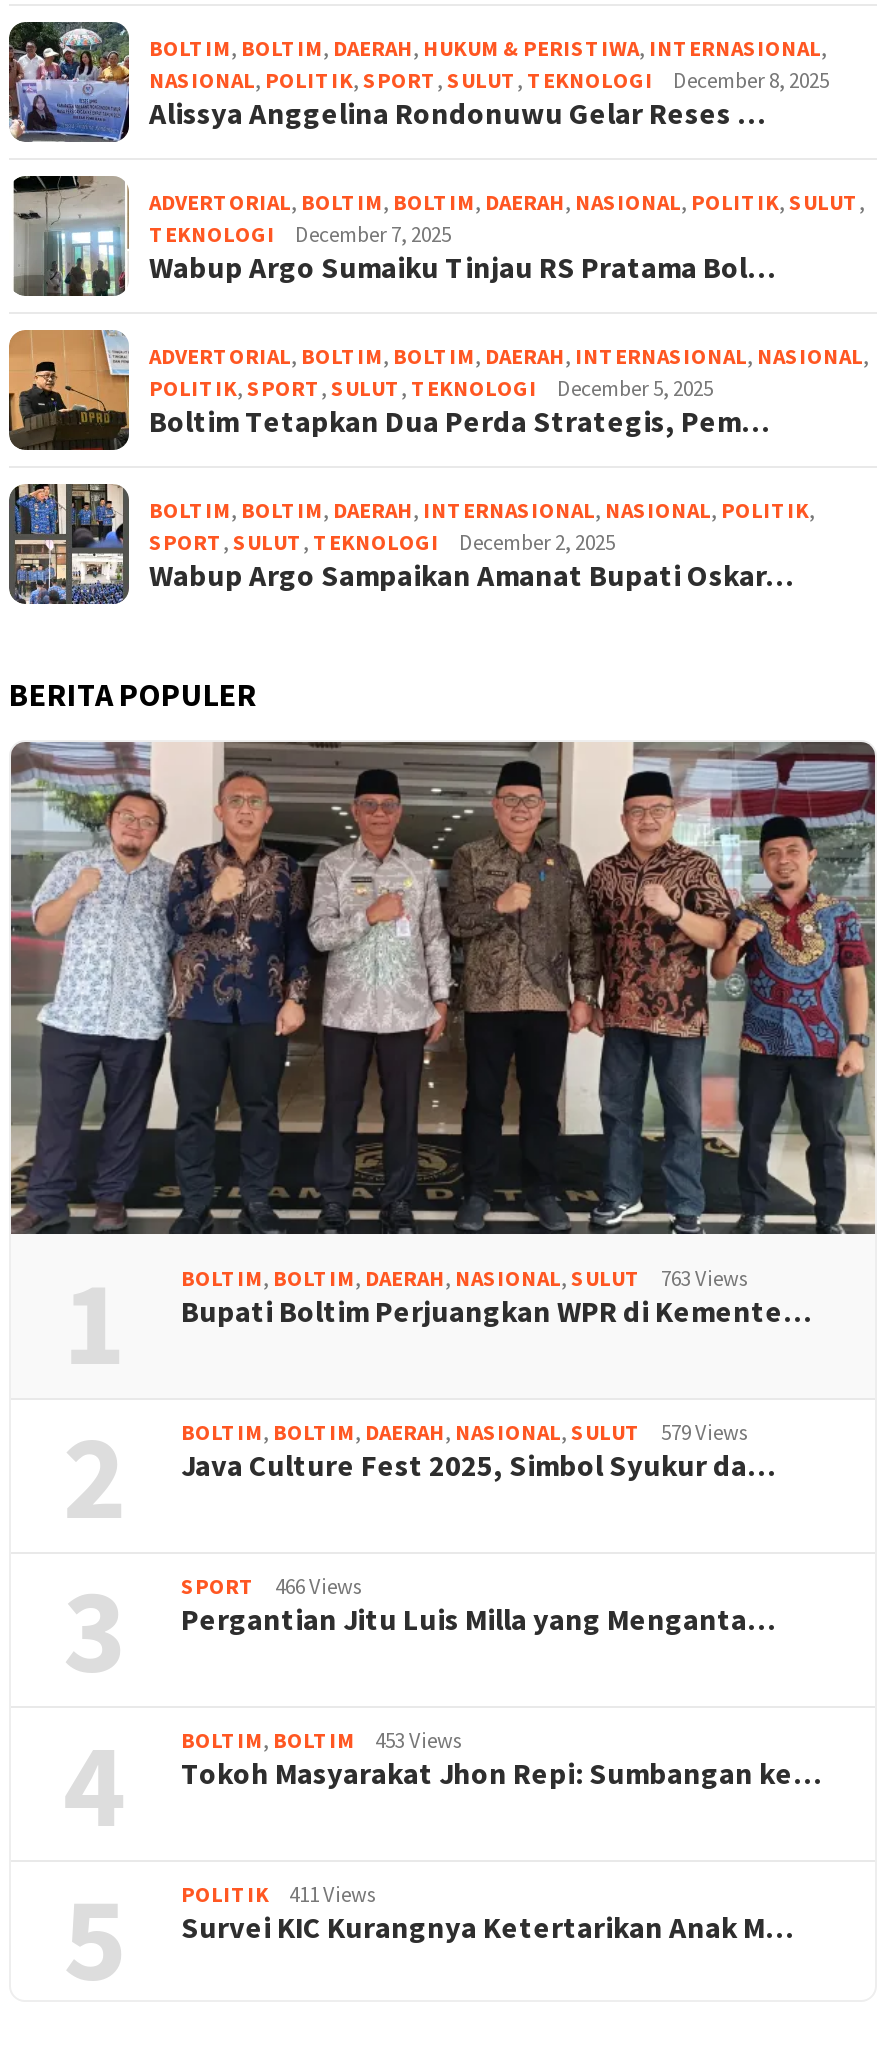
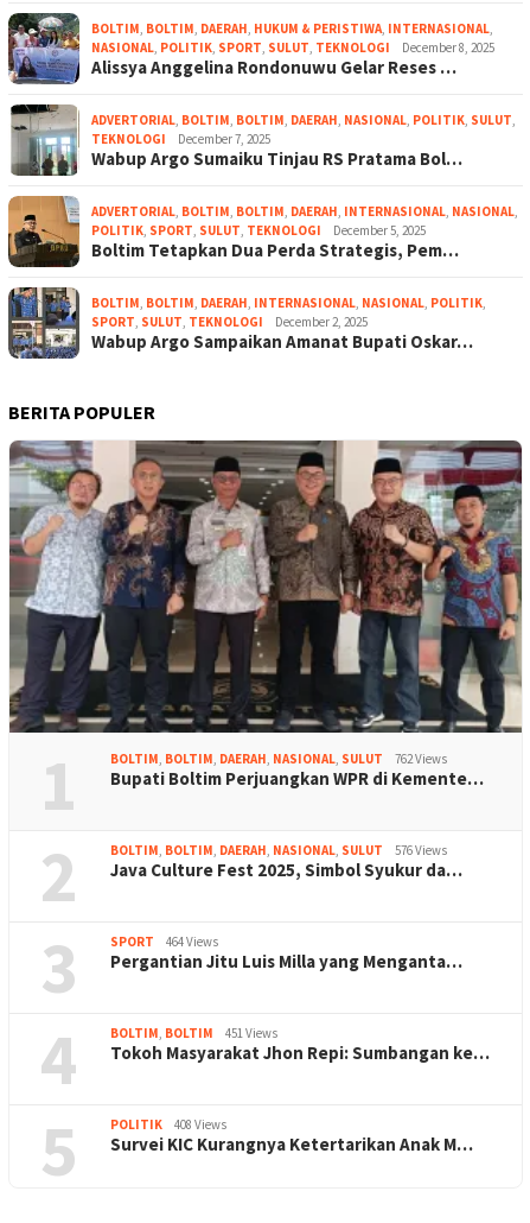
- BOLTIM, BOLTIM, DAERAH, NASIONAL, SULUT 763 Views
+ BOLTIM, BOLTIM, DAERAH, NASIONAL, SULUT 762 Views

- BOLTIM, BOLTIM, DAERAH, NASIONAL, SULUT 579 Views
+ BOLTIM, BOLTIM, DAERAH, NASIONAL, SULUT 576 Views

- SPORT 466 Views
+ SPORT 464 Views

- BOLTIM, BOLTIM 453 Views
+ BOLTIM, BOLTIM 451 Views

- POLITIK 411 Views
+ POLITIK 408 Views
